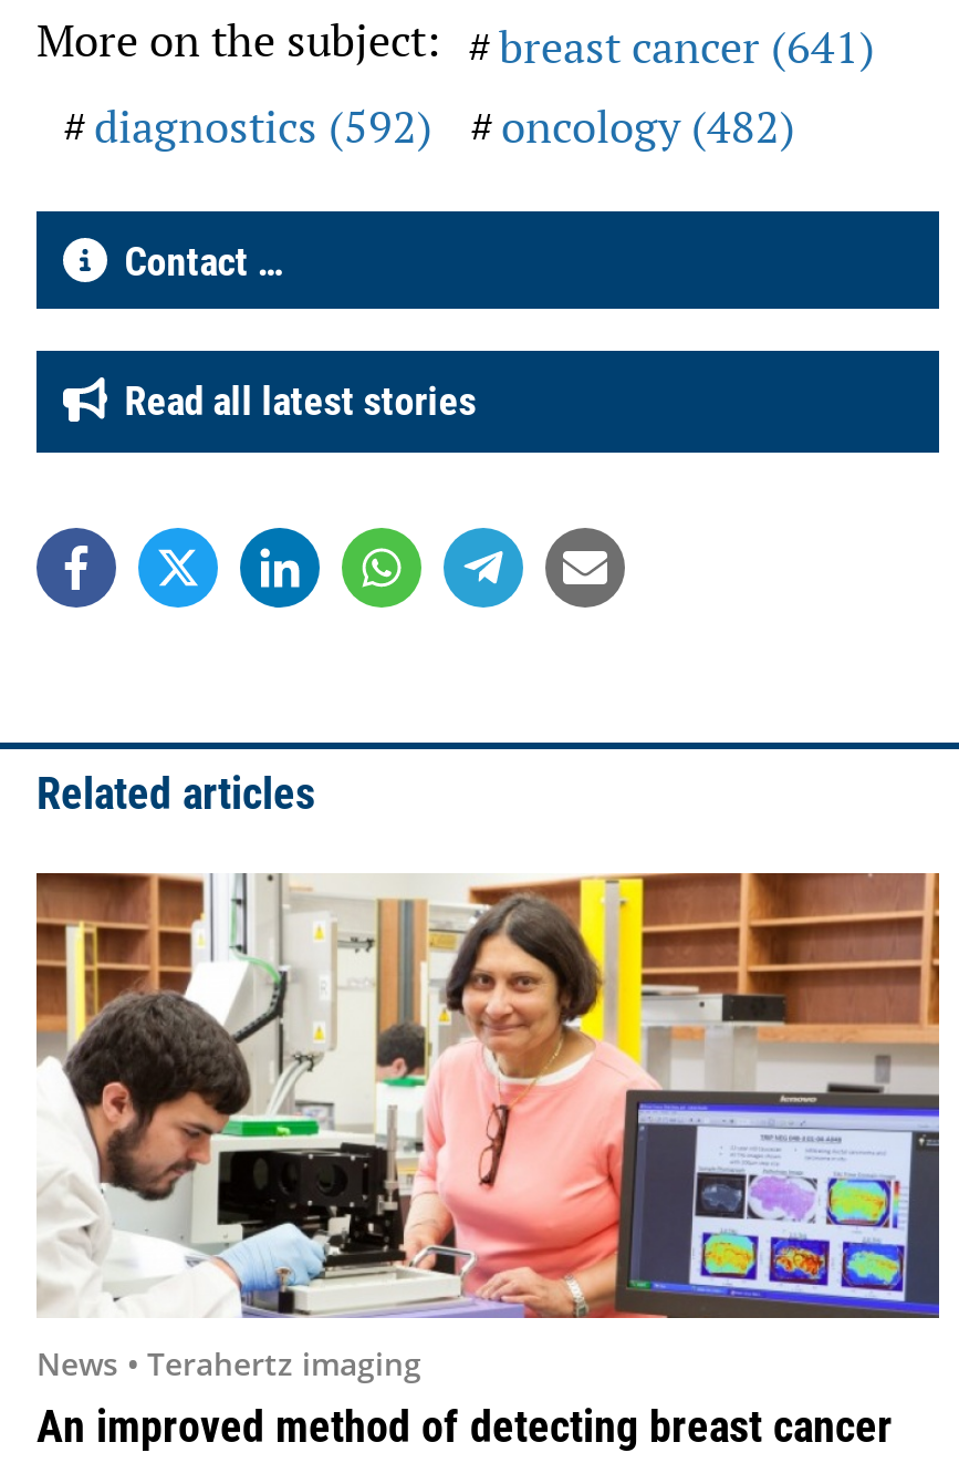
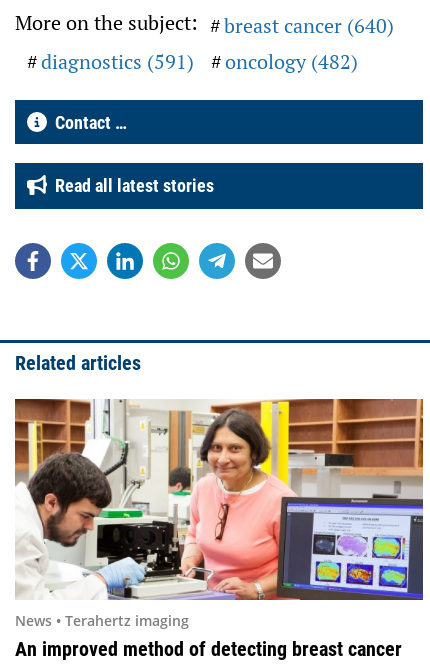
- breast cancer (641)
+ breast cancer (640)

- diagnostics (592) oncology (482)
+ diagnostics (591) oncology (482)
